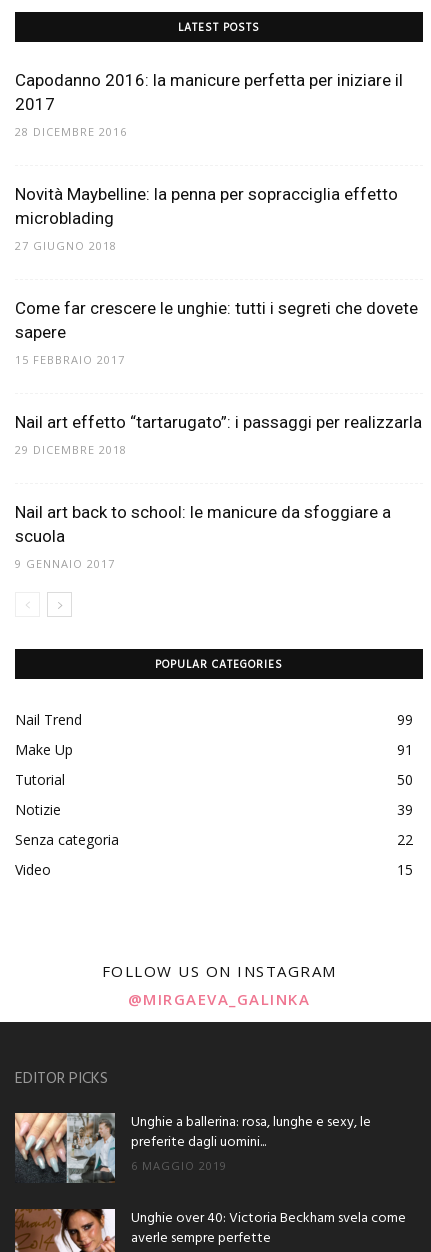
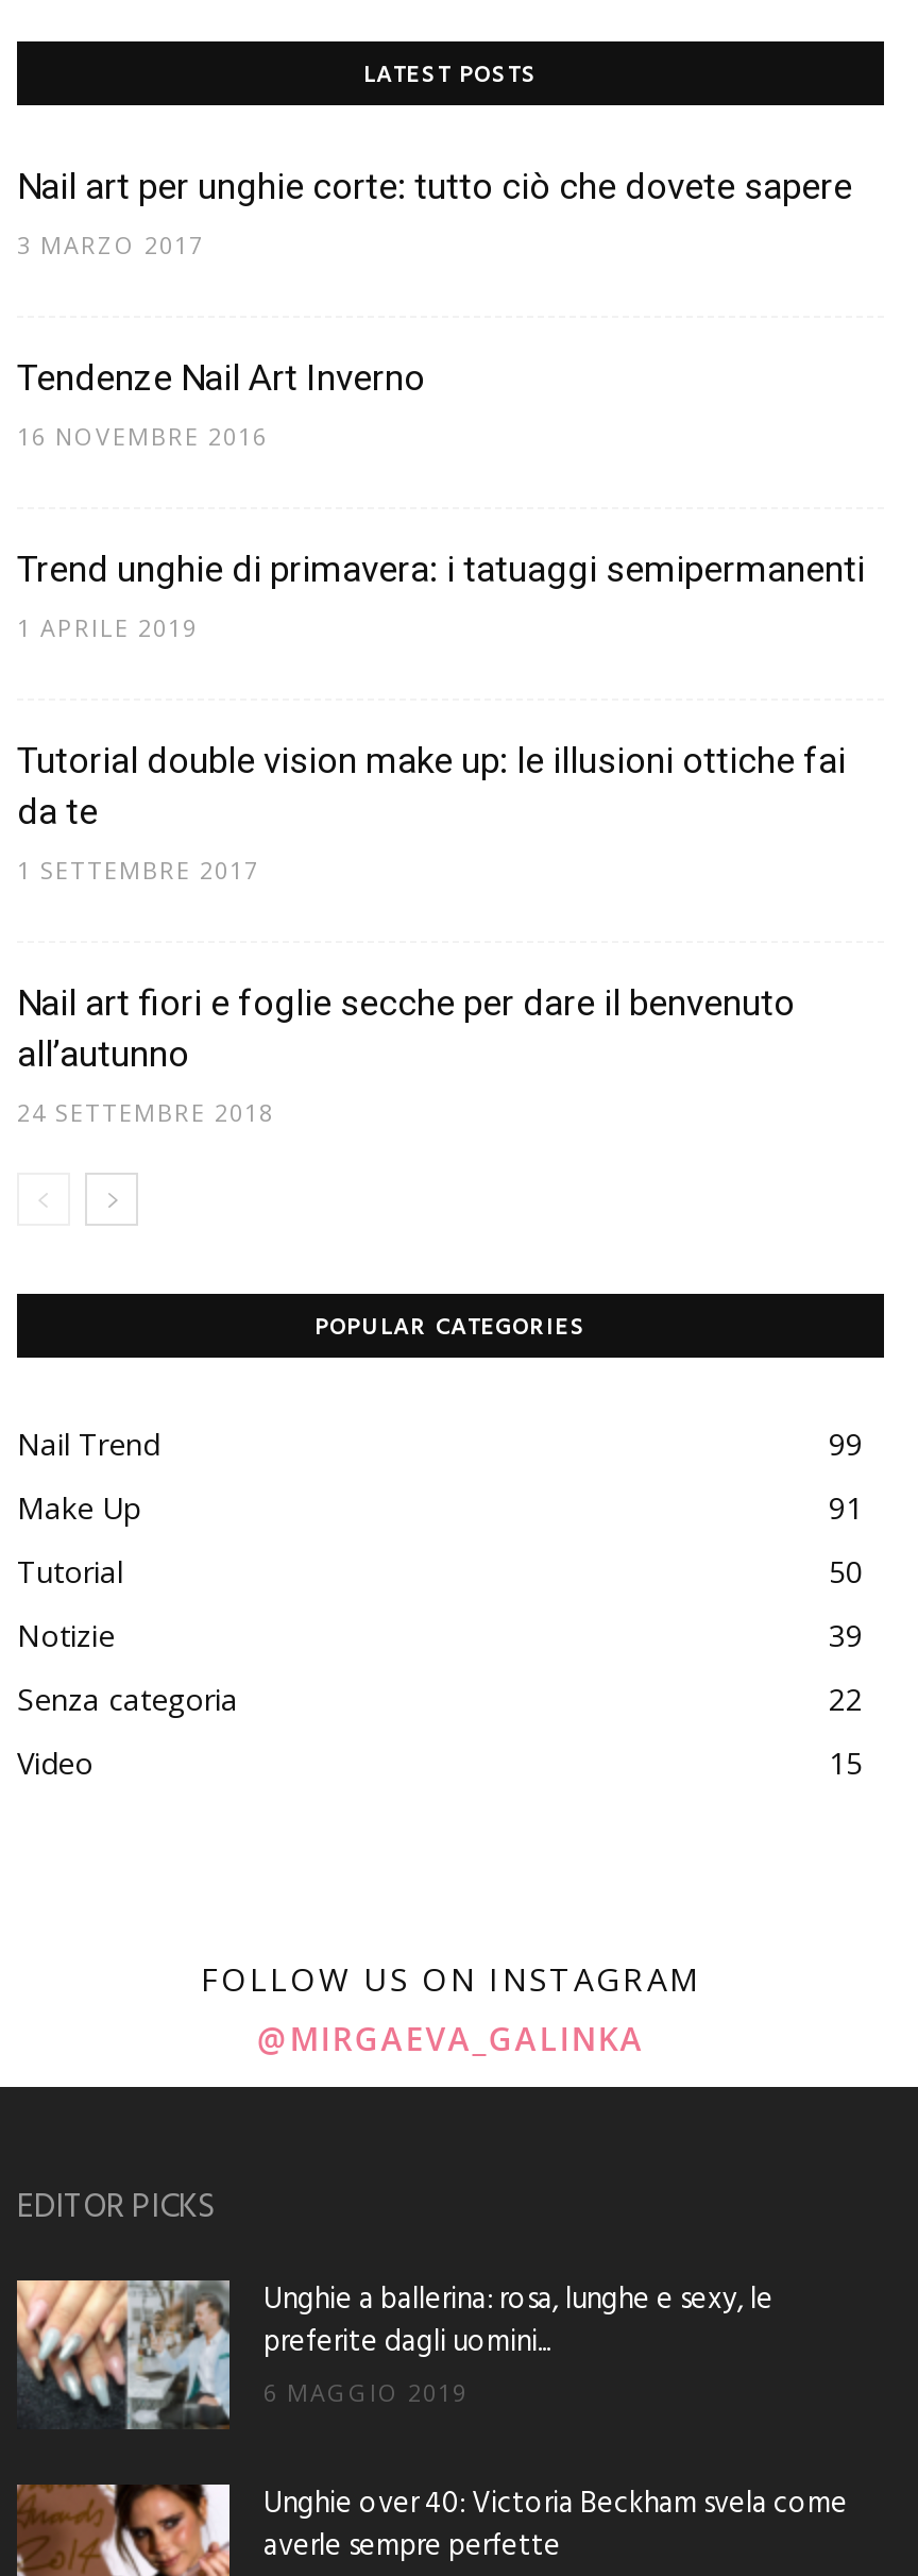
- Capodanno 2016: la manicure perfetta per iniziare il
- 2017
+ Nail art per unghie corte: tutto ciò che dovete sapere

- 28 DICEMBRE 2016
+ 3 MARZO 2017

- Novità Maybelline: la penna per sopracciglia effetto
- microblading
+ Tendenze Nail Art Inverno

- 27 GIUGNO 2018
+ 16 NOVEMBRE 2016

- Come far crescere le unghie: tutti i segreti che dovete
- sapere
+ Trend unghie di primavera: i tatuaggi semipermanenti

- 15 FEBBRAIO 2017
+ 1 APRILE 2019

- Nail art effetto “tartarugato”: i passaggi per realizzarla
+ Tutorial double vision make up: le illusioni ottiche fai
+ da te

- 29 DICEMBRE 2018
+ 1 SETTEMBRE 2017

- Nail art back to school: le manicure da sfoggiare a
- scuola
+ Nail art fiori e foglie secche per dare il benvenuto
+ all’autunno

- 9 GENNAIO 2017
+ 24 SETTEMBRE 2018
